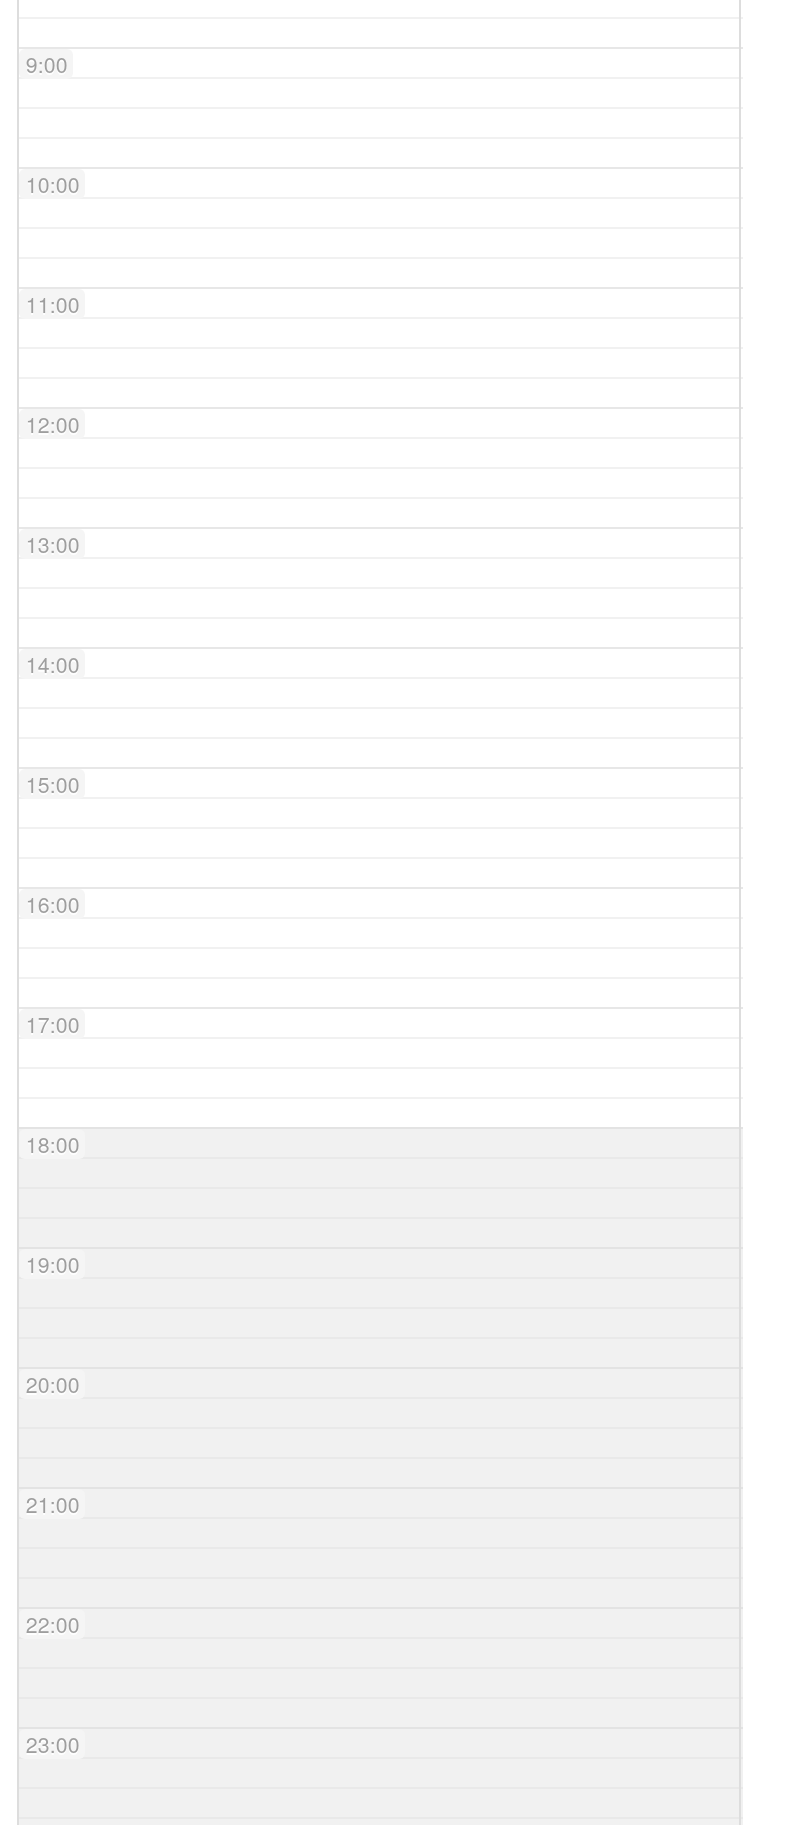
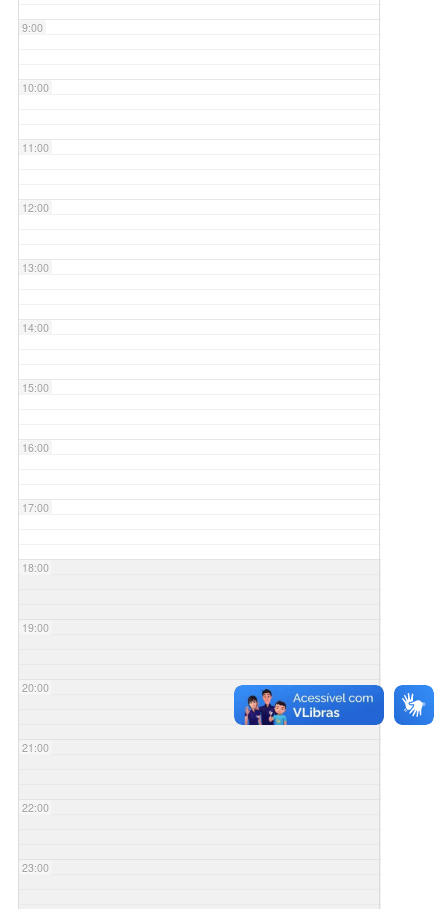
+ [image]

+ [image]
